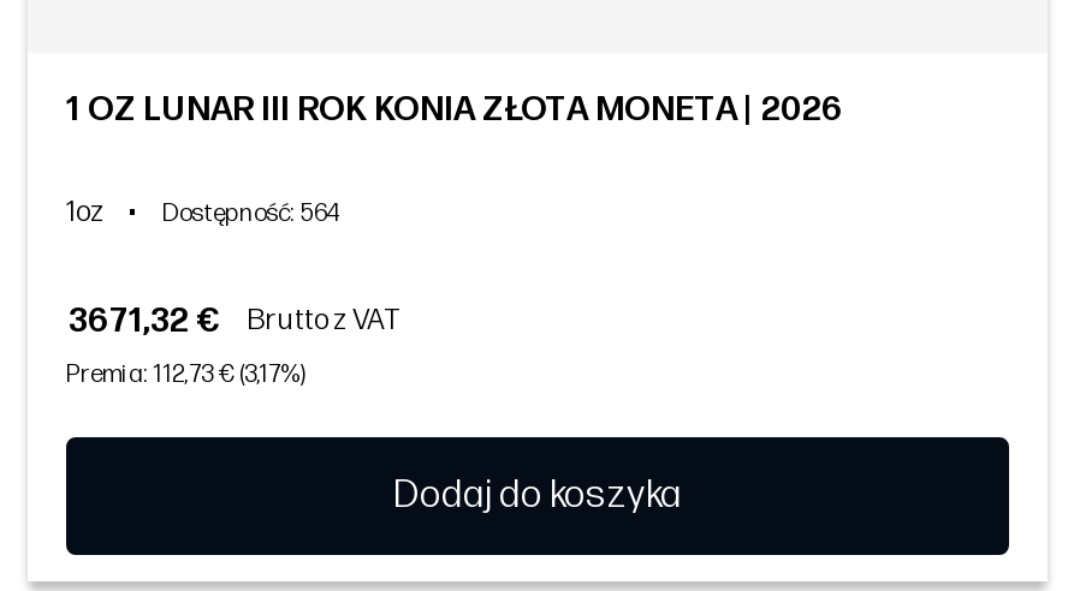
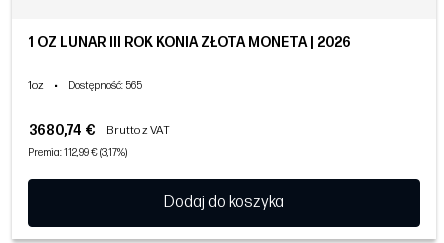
- 1oz • Dostępność: 564
+ 1oz • Dostępność: 565

- 3671,32 € Brutto z VAT
+ 3680,74 € Brutto z VAT

- Premia: 112,73 € (3,17%)
+ Premia: 112,99 € (3,17%)
